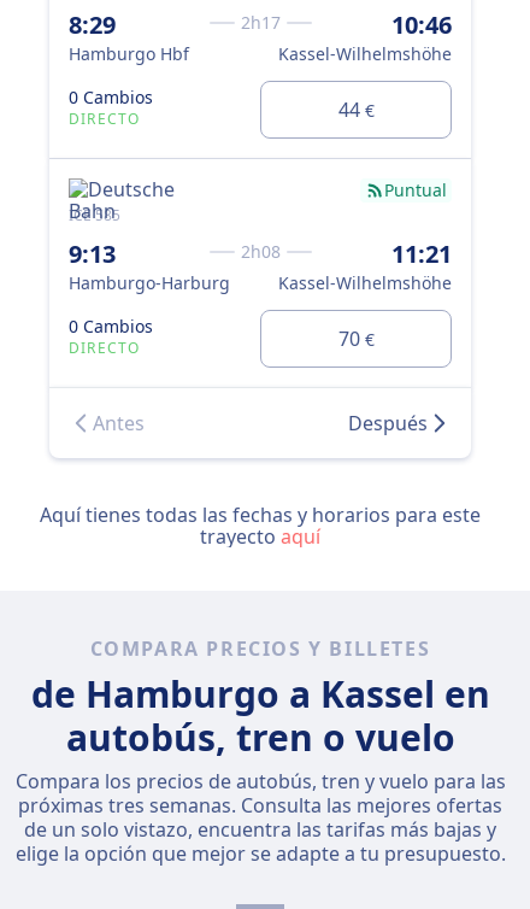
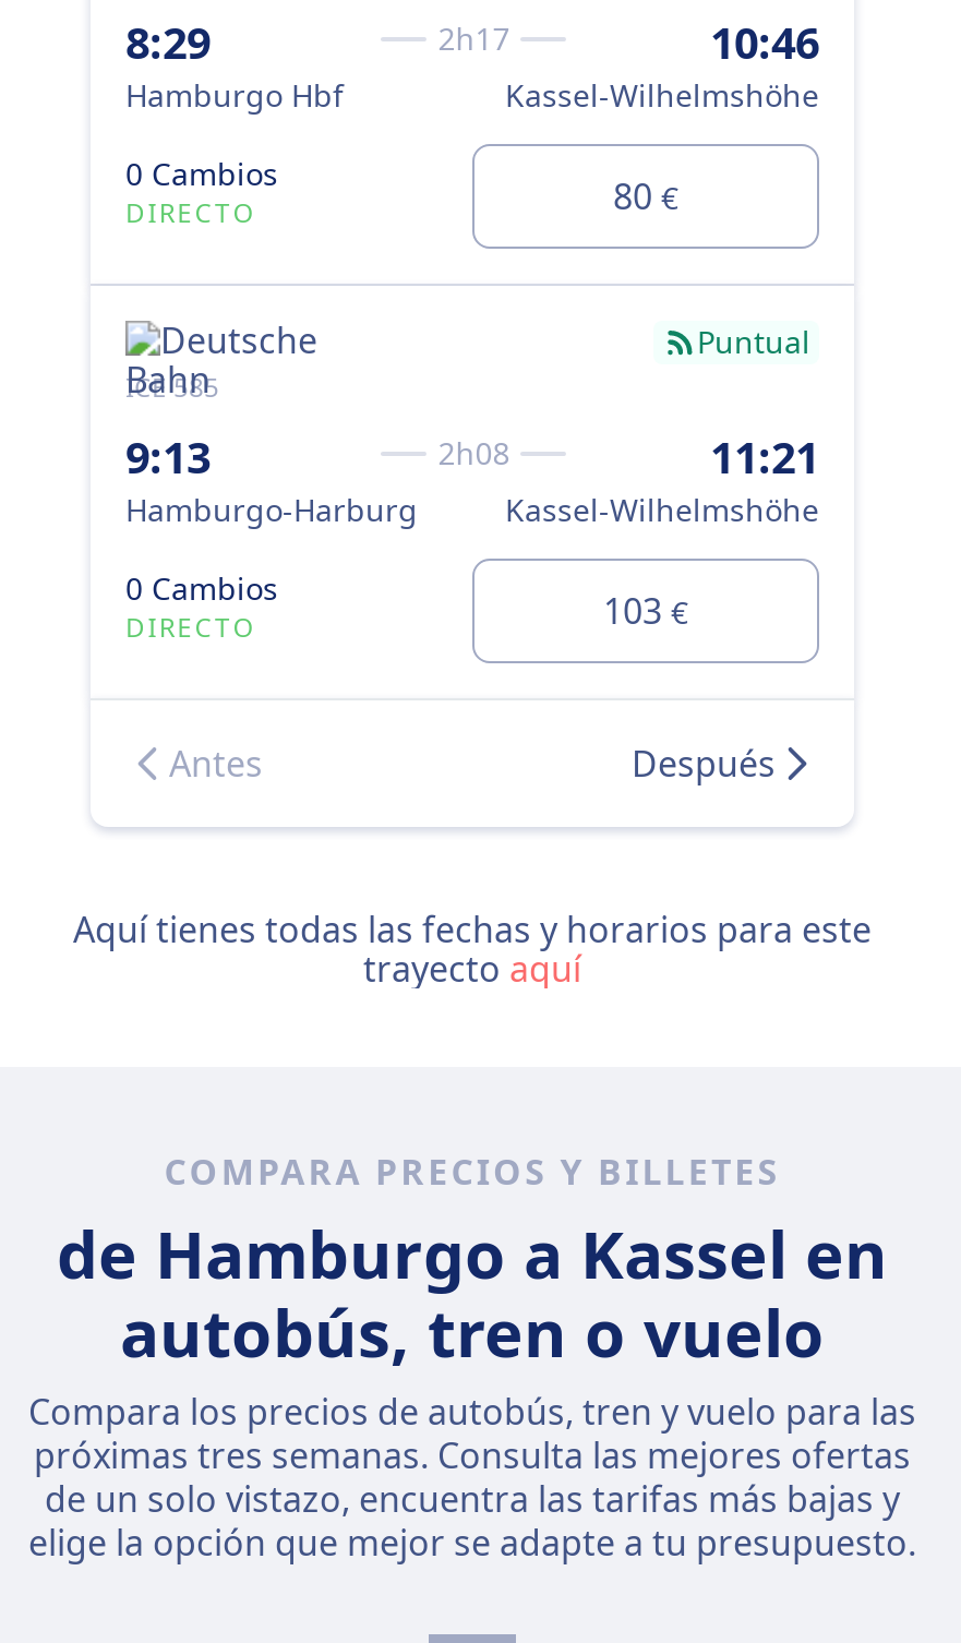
- 44 €
+ 80 €

- 70 €
+ 103 €
